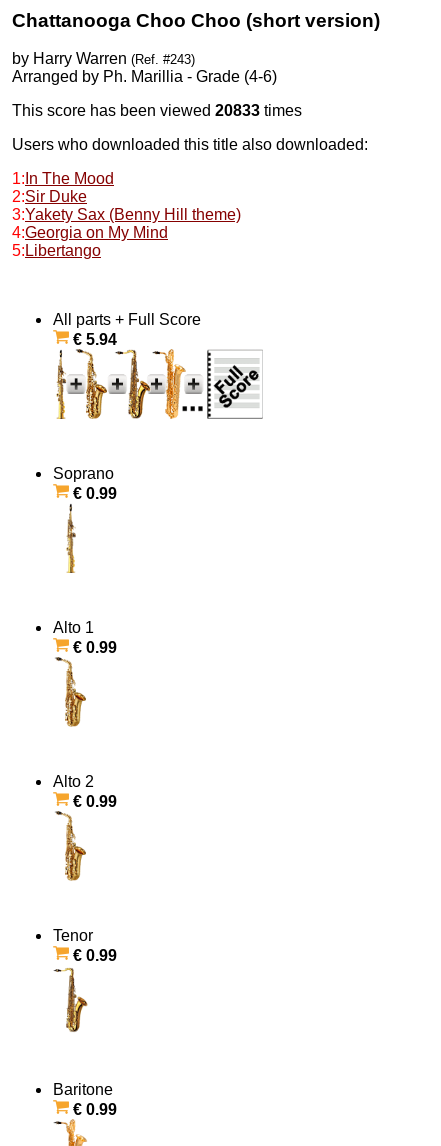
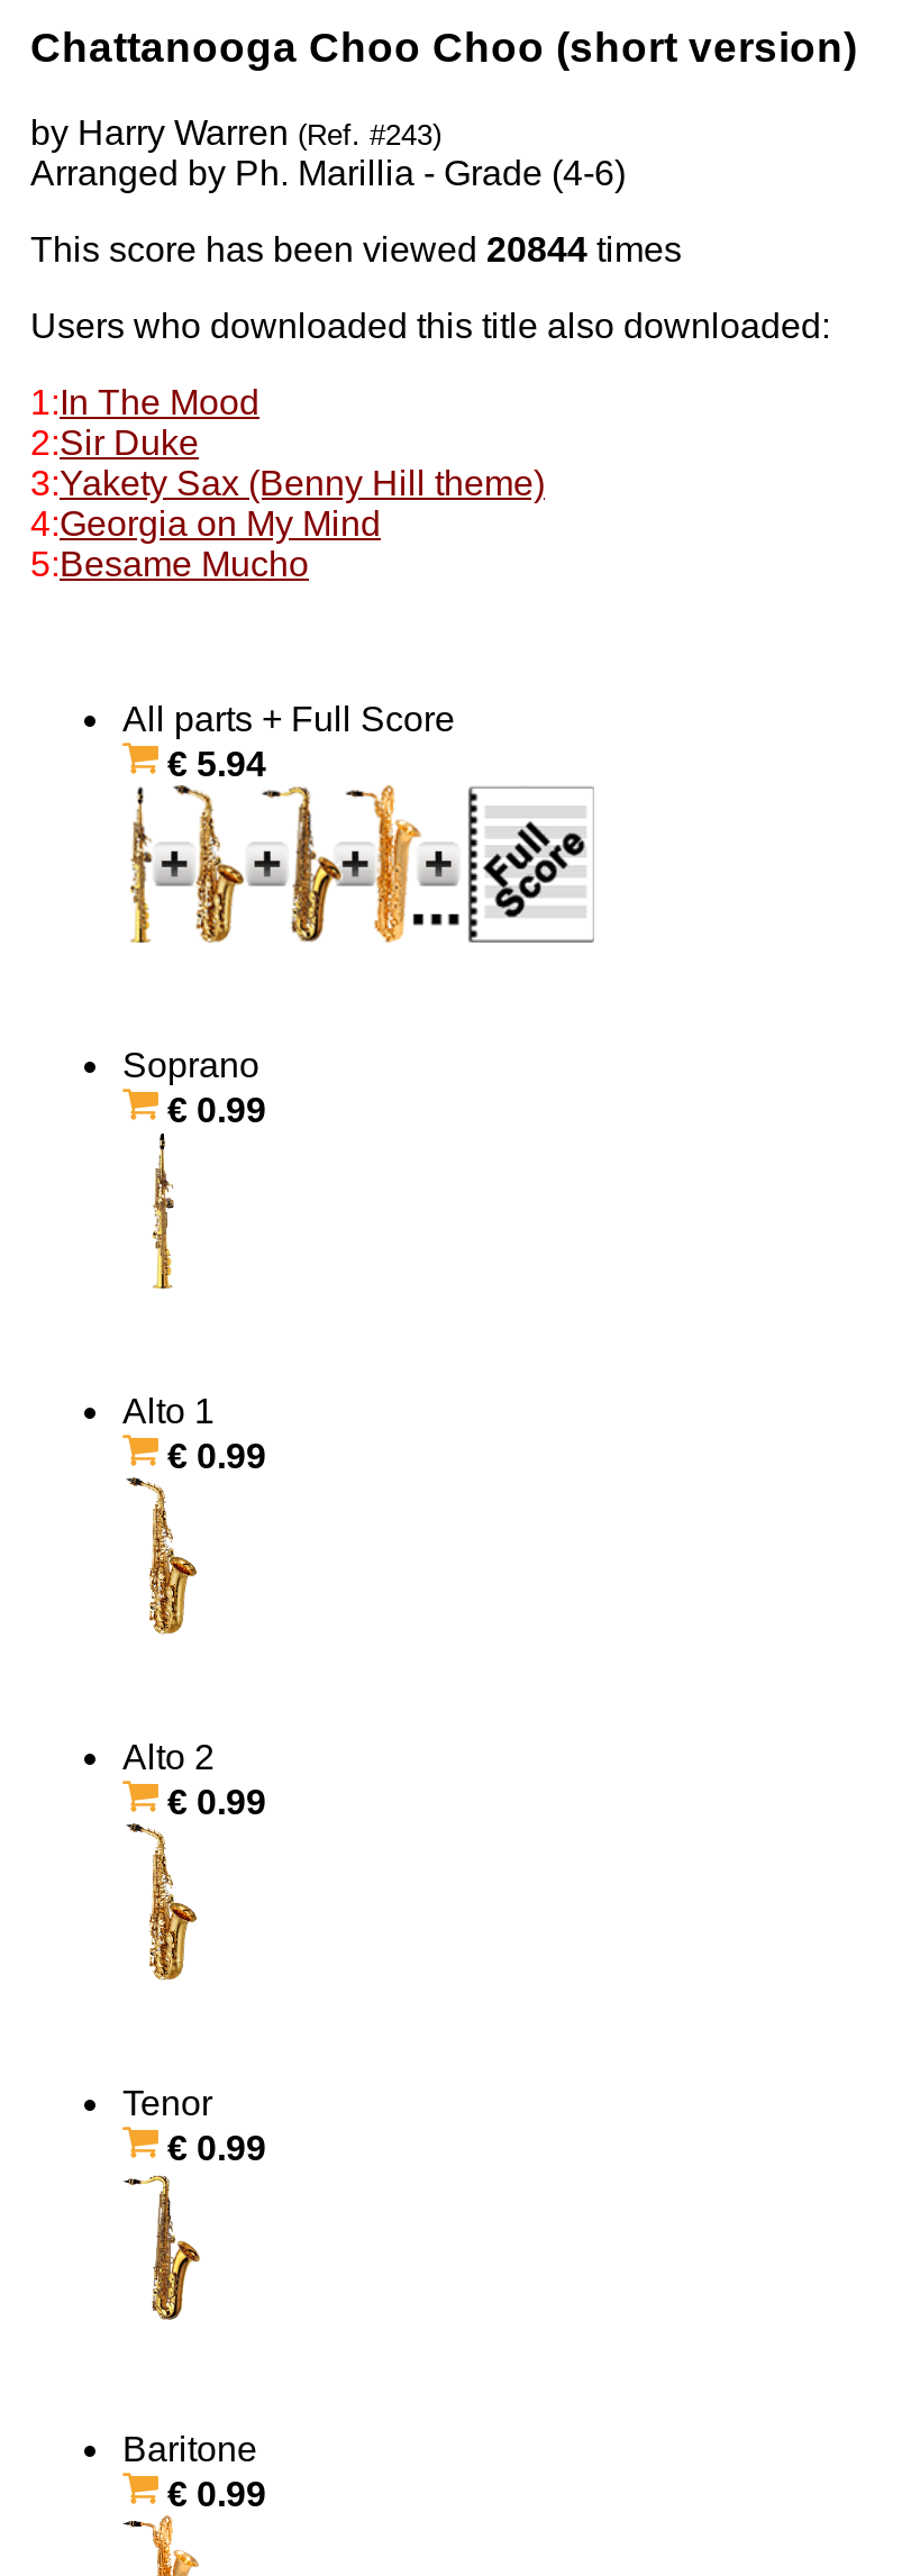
- This score has been viewed 20833 times
+ This score has been viewed 20844 times

- 5:Libertango
+ 5:Besame Mucho
